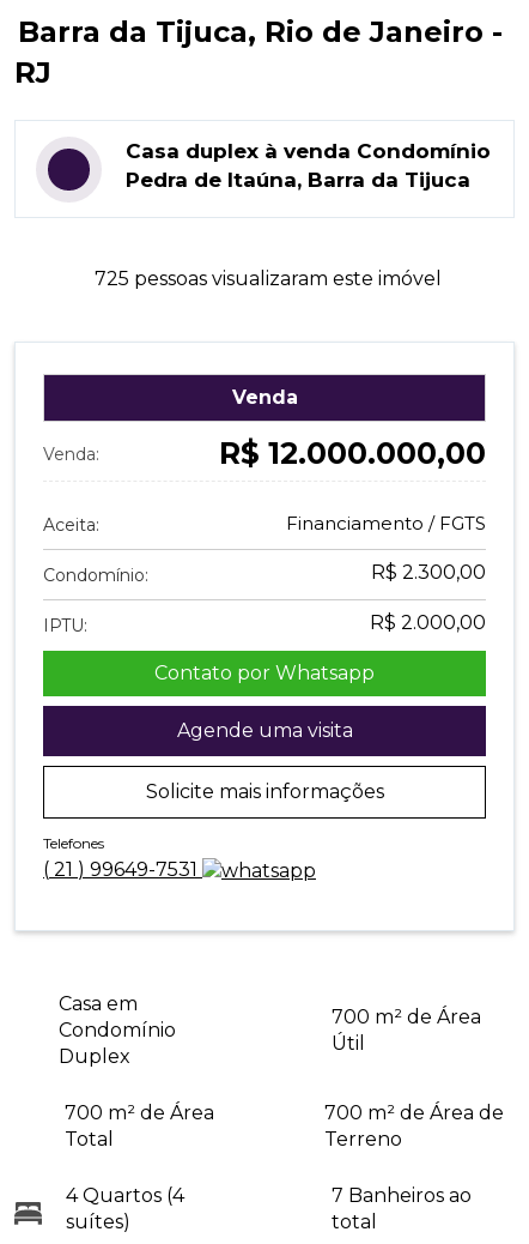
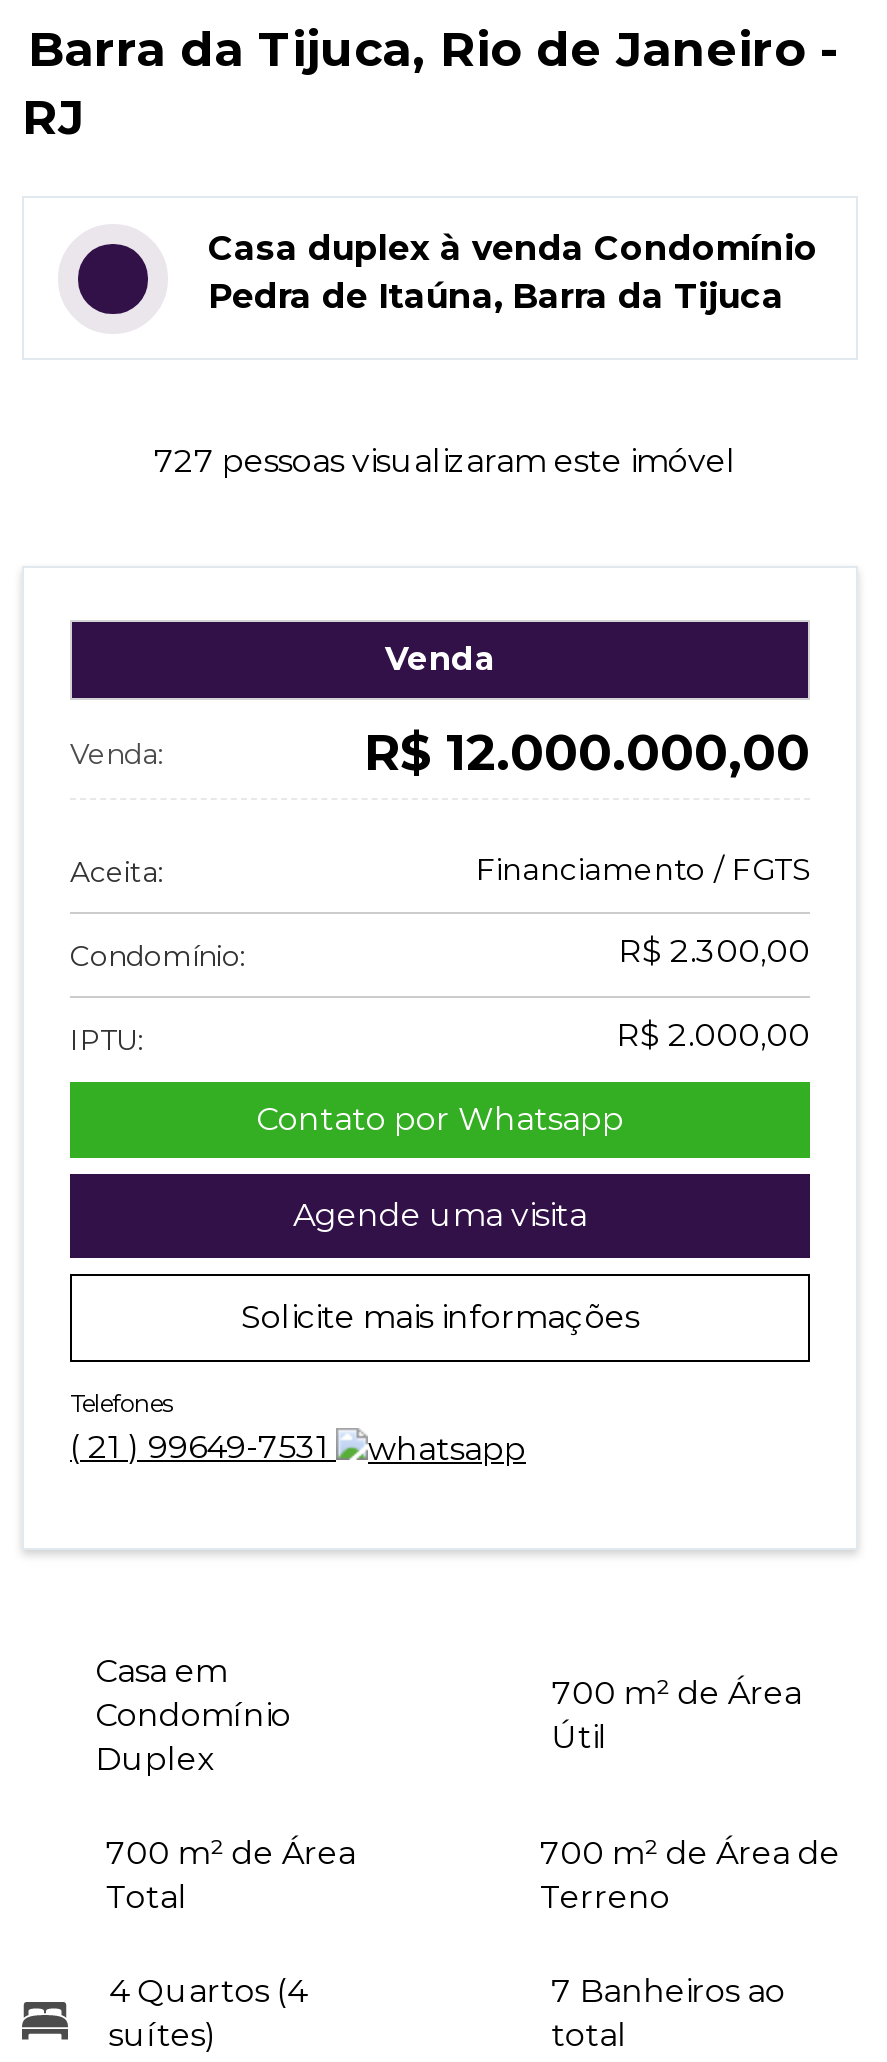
- 725 pessoas visualizaram este imóvel
+ 727 pessoas visualizaram este imóvel
